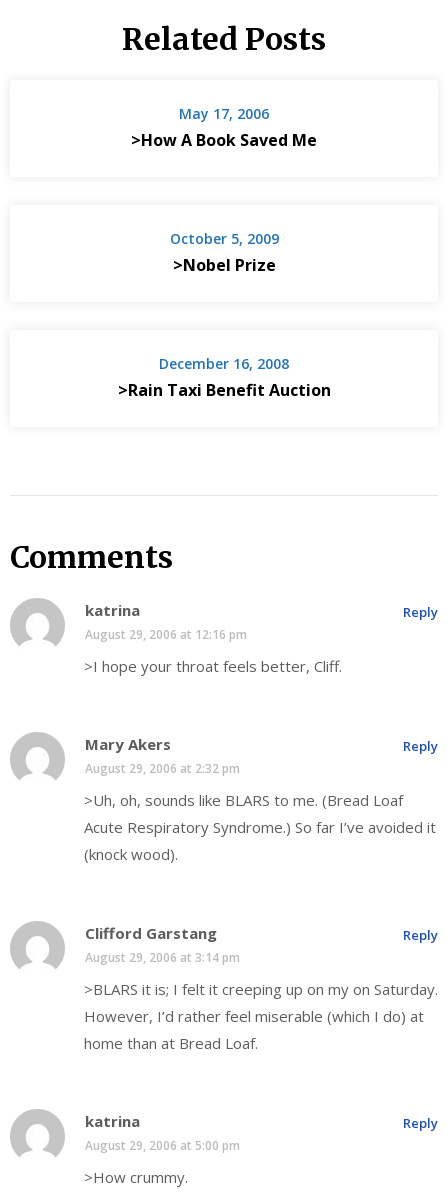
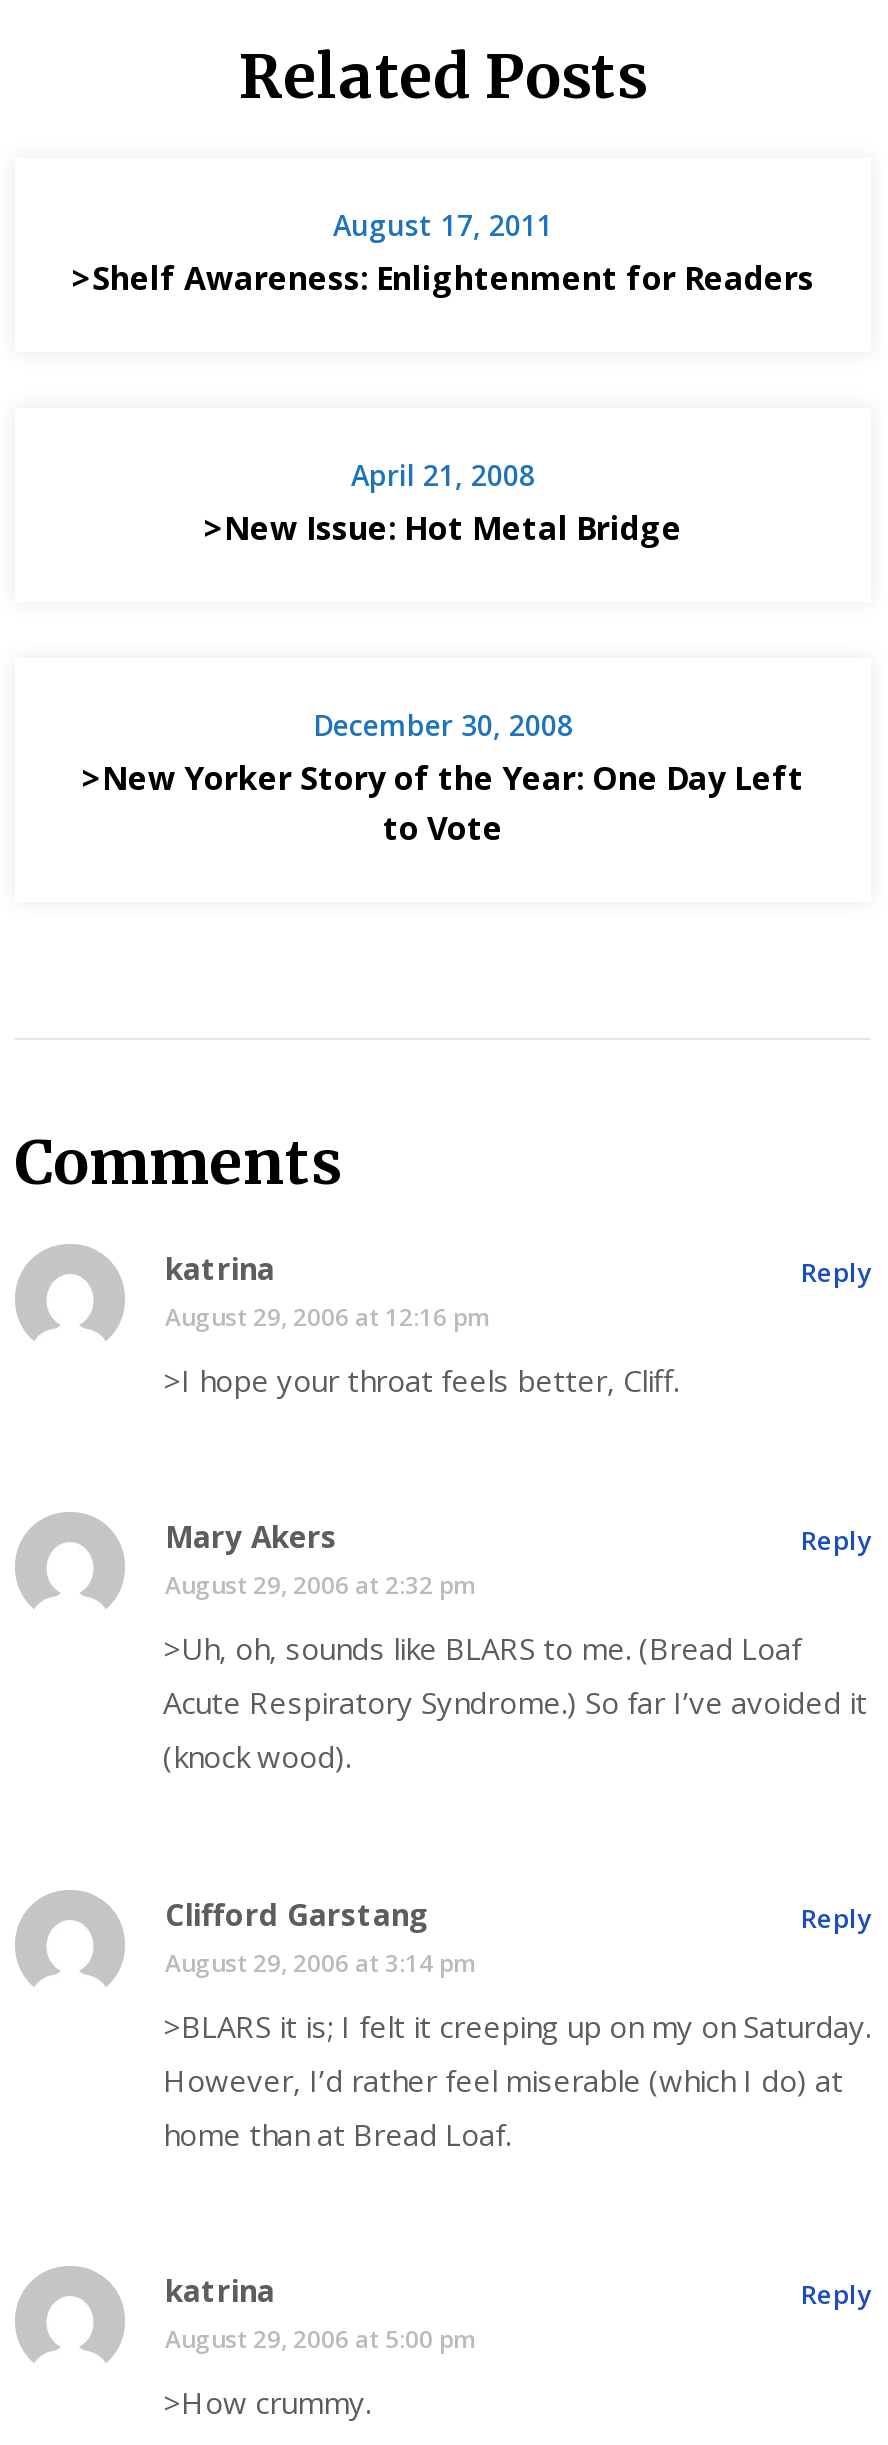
- May 17, 2006
- >How A Book Saved Me
+ August 17, 2011
+ >Shelf Awareness: Enlightenment for Readers

- October 5, 2009
- >Nobel Prize
+ April 21, 2008
+ >New Issue: Hot Metal Bridge

- December 16, 2008
- >Rain Taxi Benefit Auction
+ December 30, 2008
+ >New Yorker Story of the Year: One Day Left
+ to Vote
